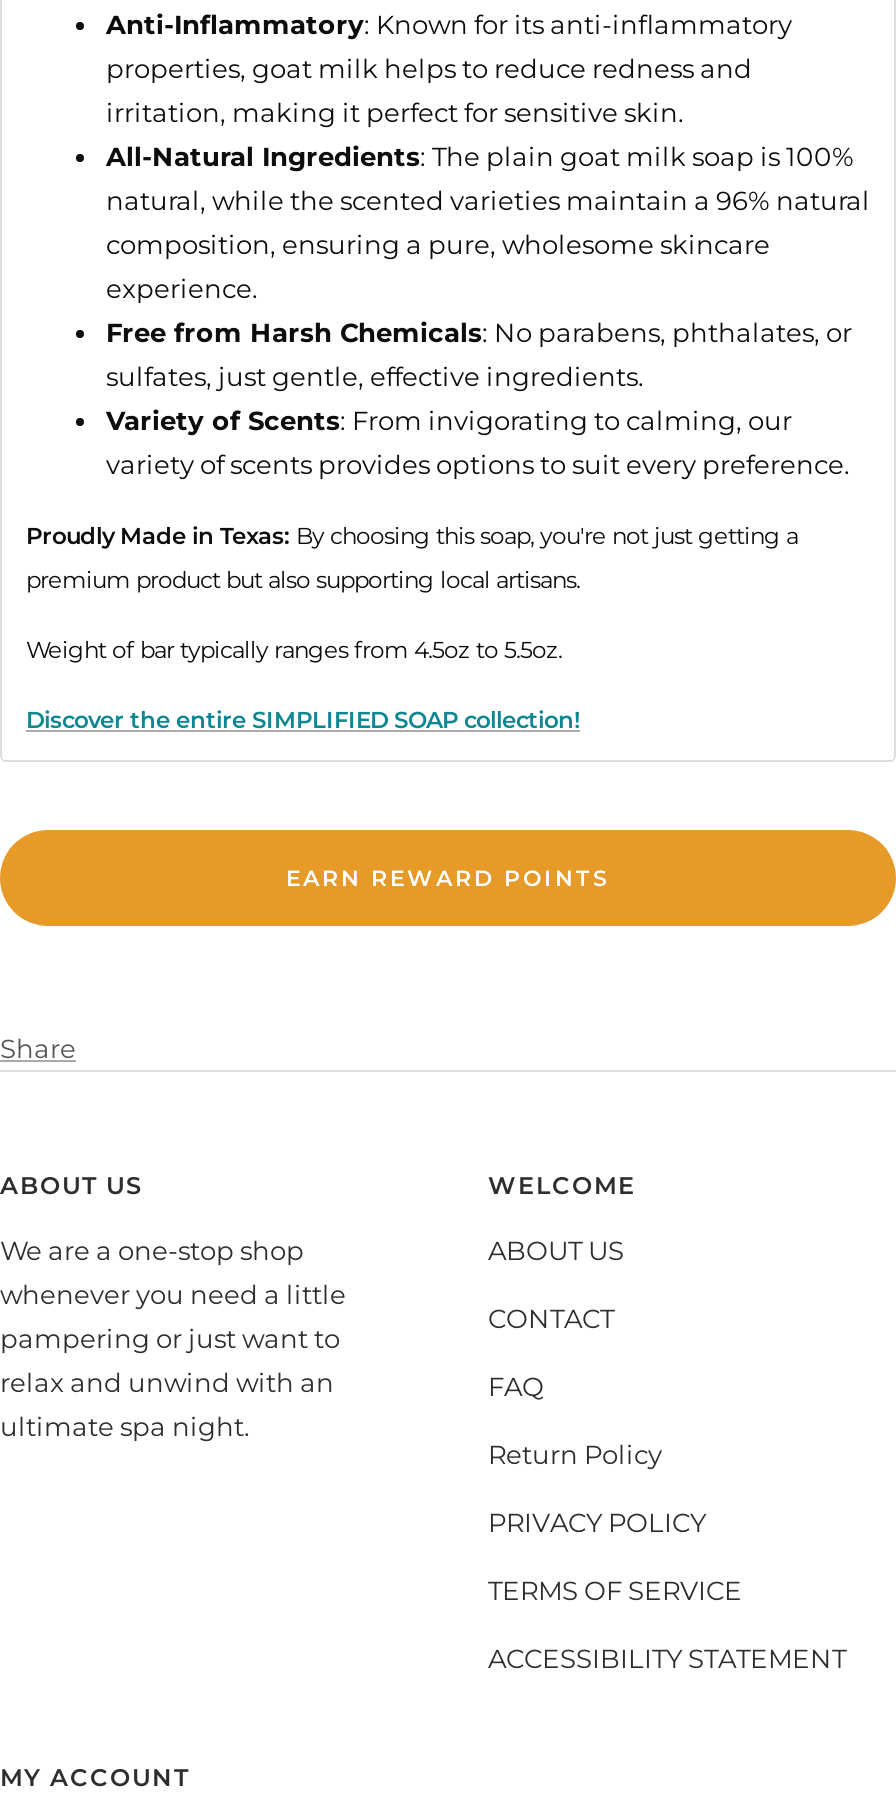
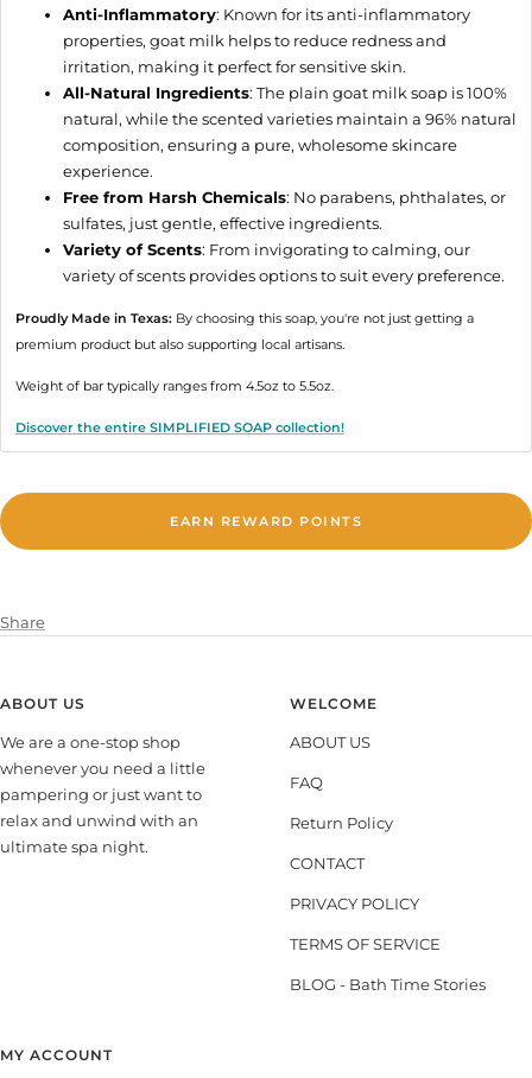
moved down: CONTACT

moved up: FAQ | Return Policy

- ACCESSIBILITY STATEMENT
+ BLOG - Bath Time Stories
